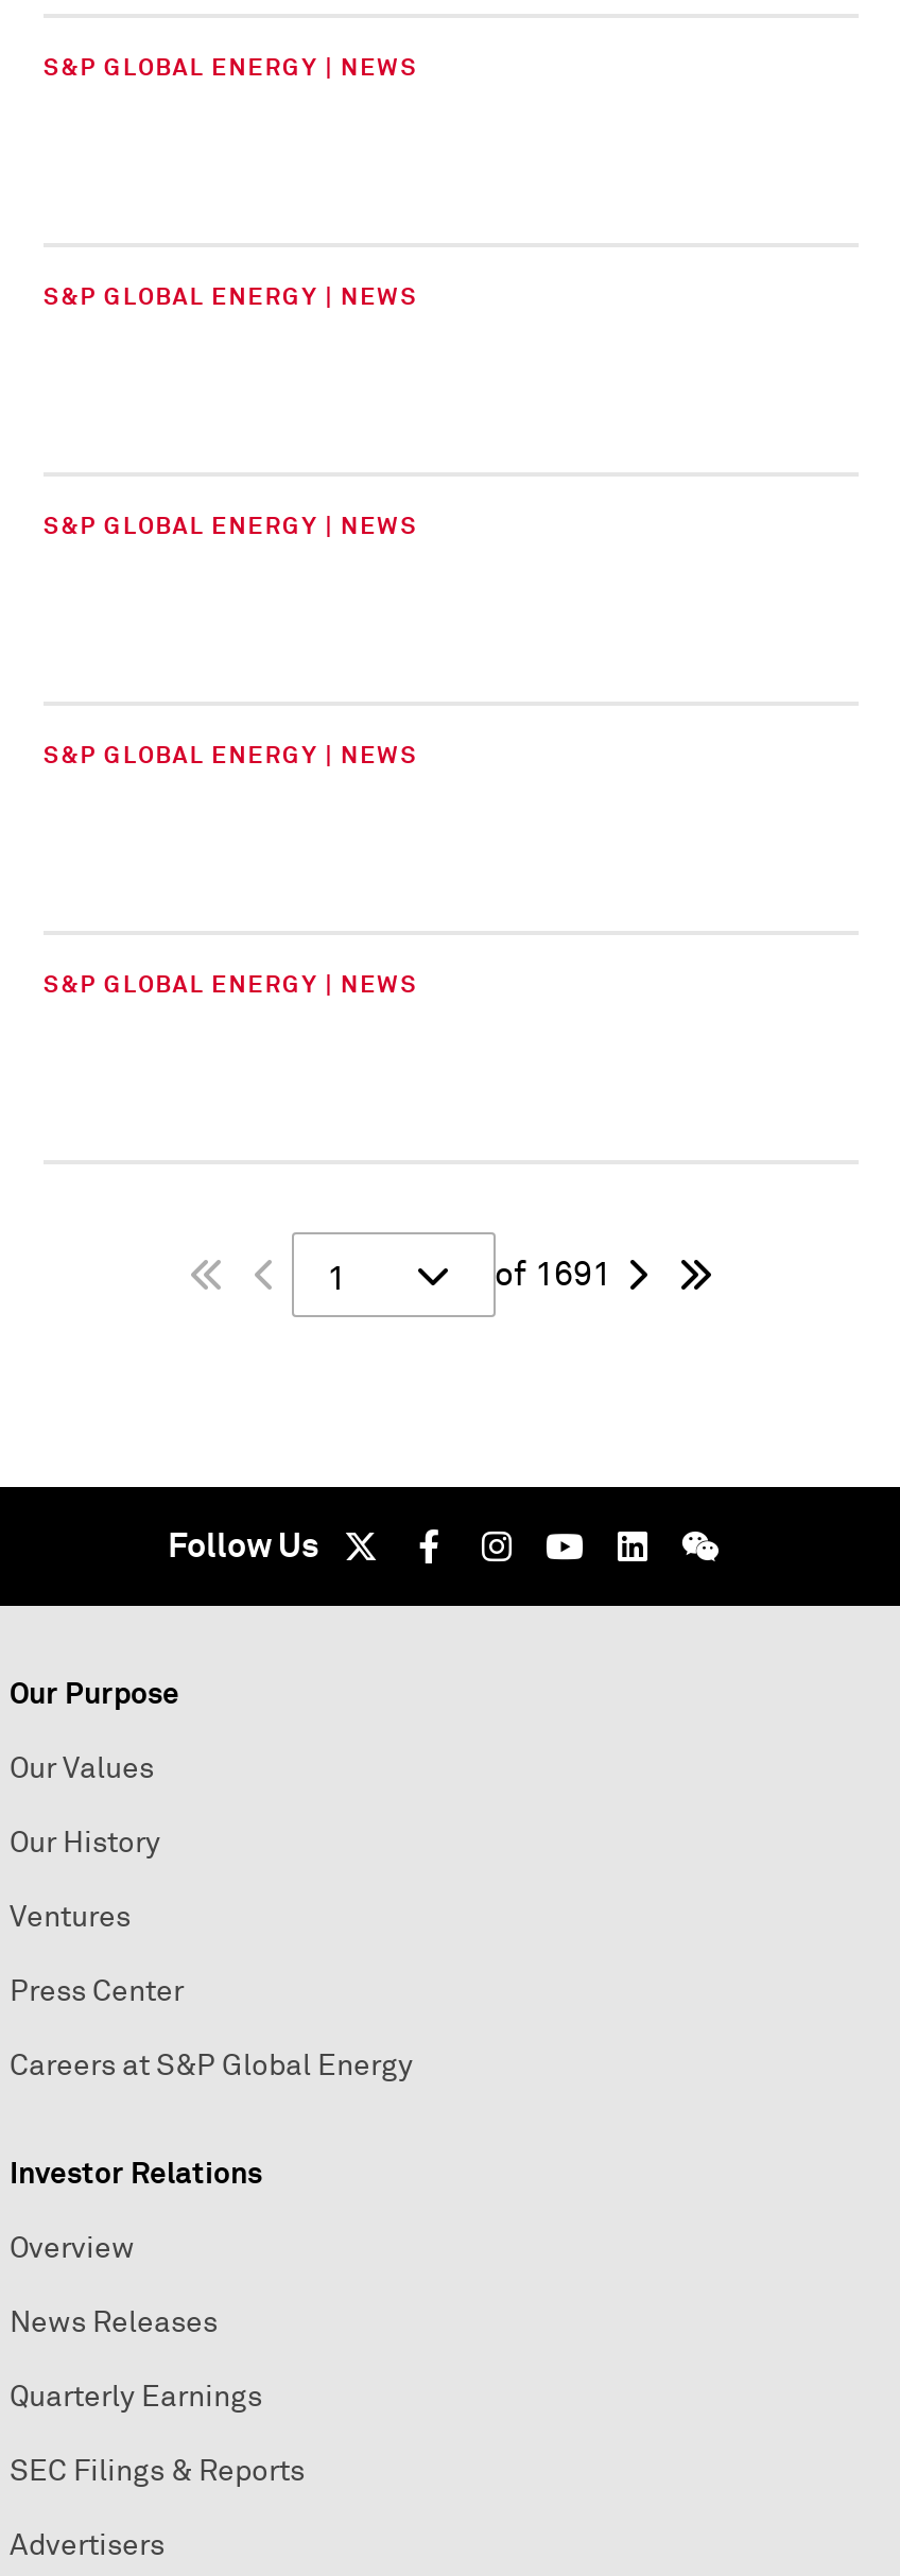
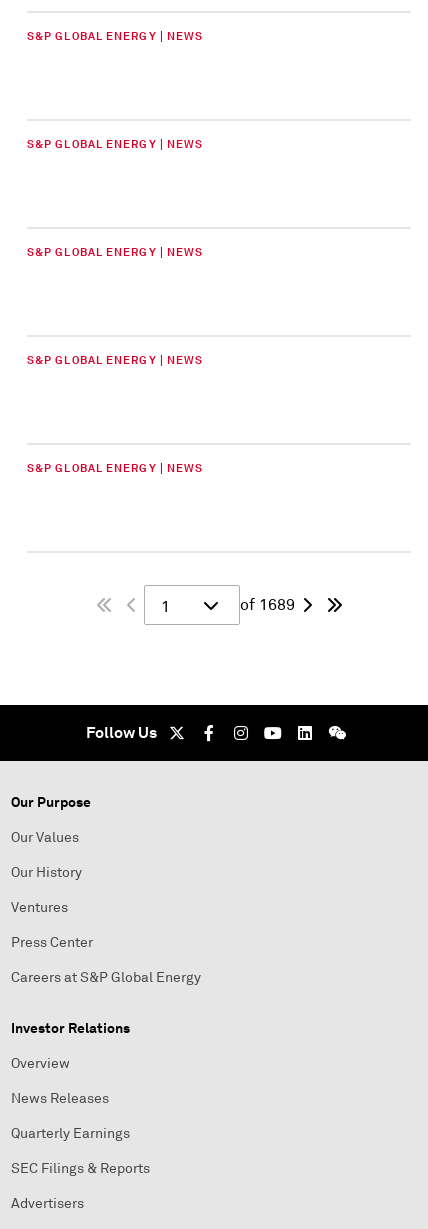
- of 1691
+ of 1689
